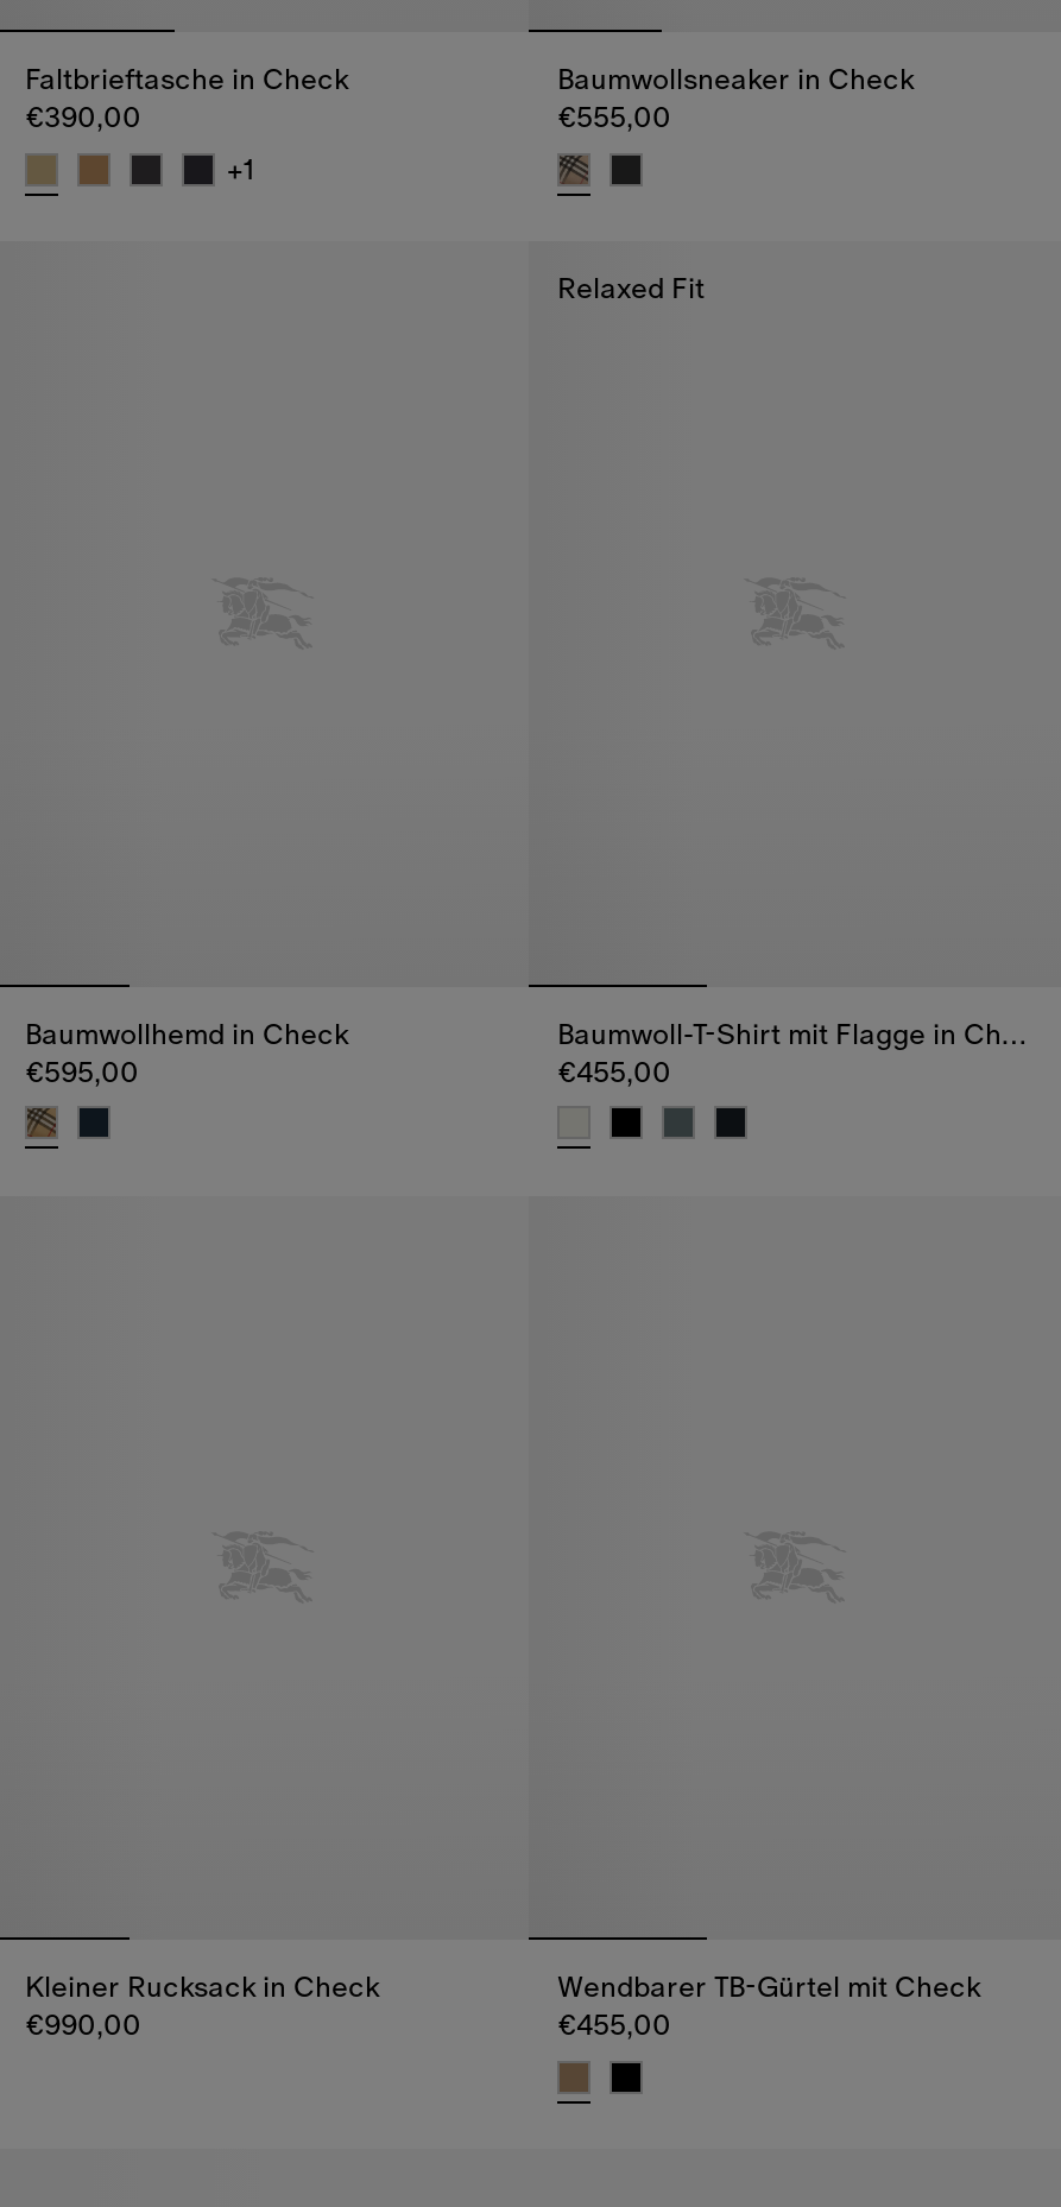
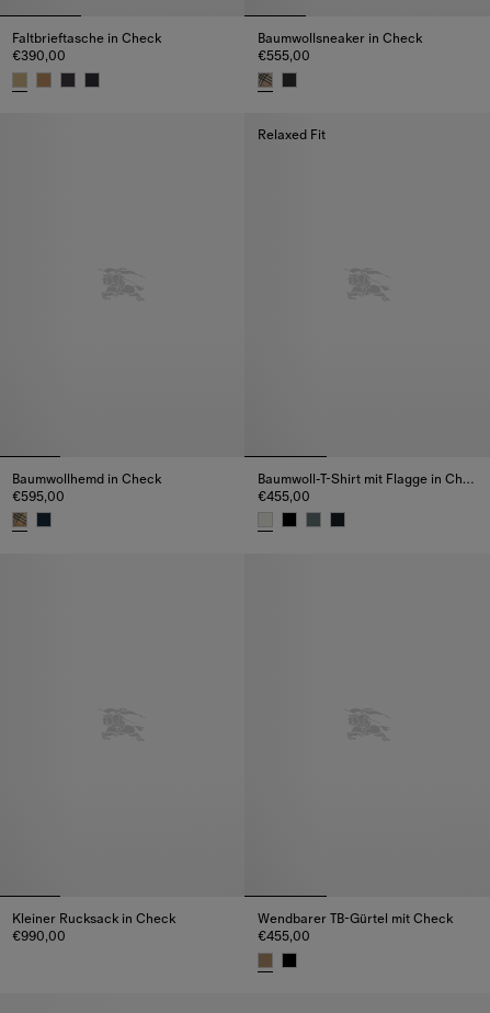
- +1
